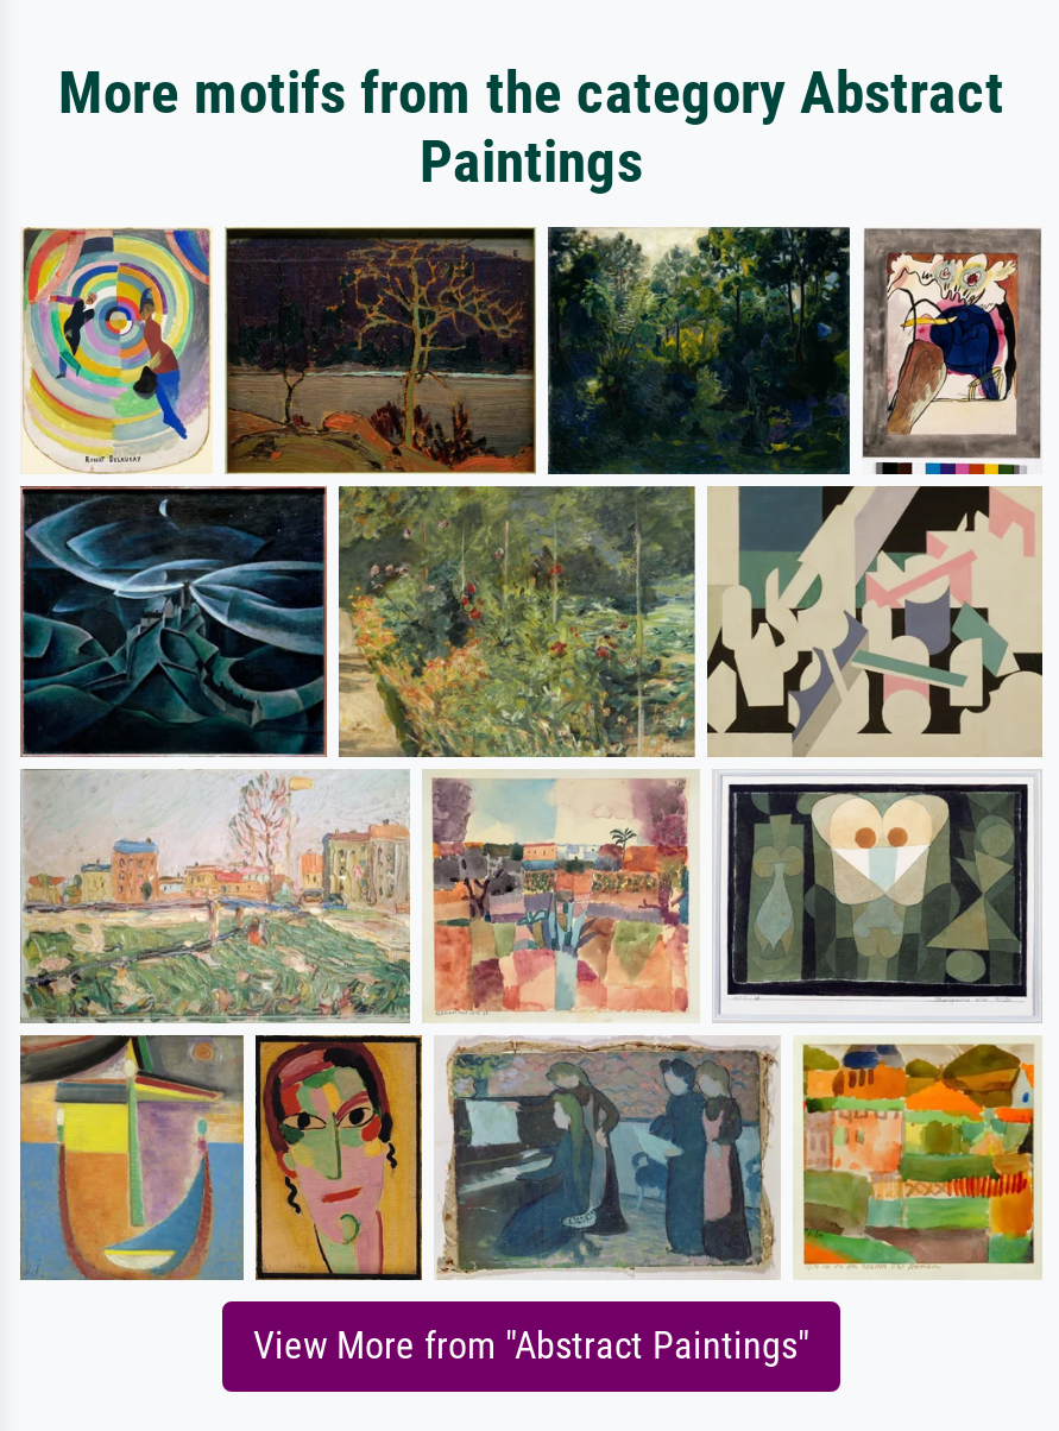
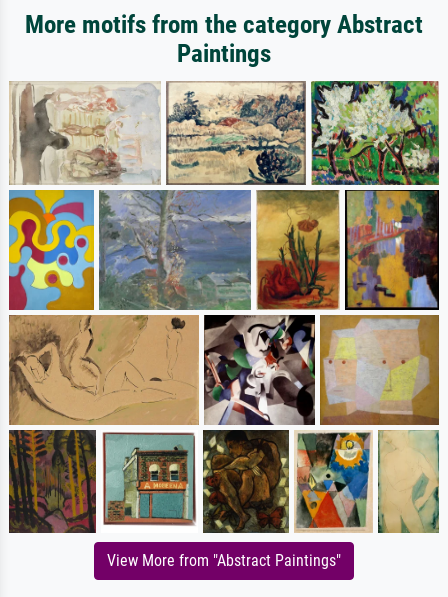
- [image]
+ [image]
